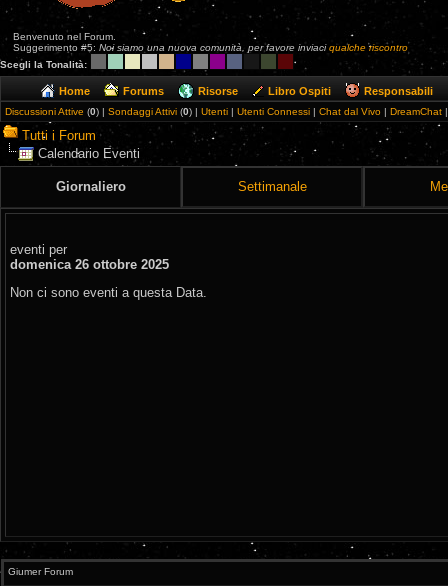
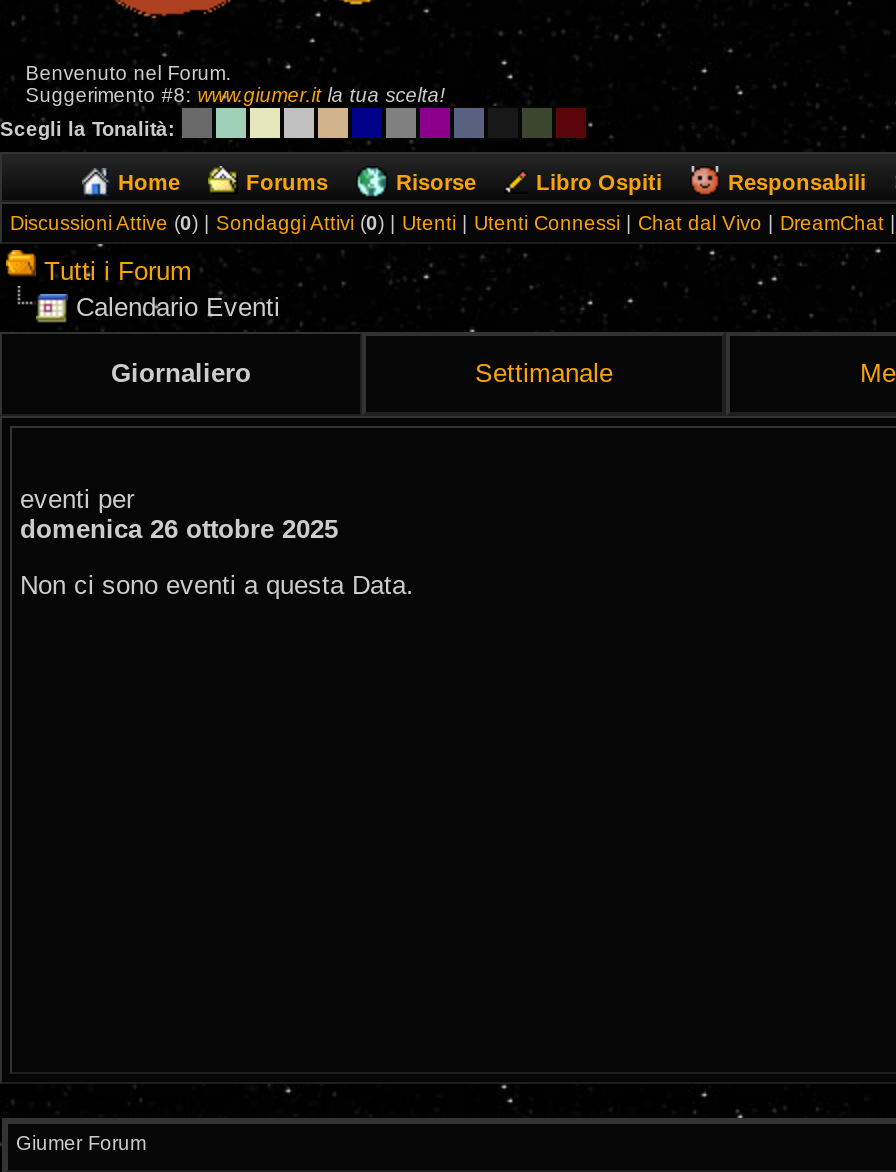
- Suggerimento #5: Noi siamo una nuova comunità, per favore inviaci qualche riscontro
+ Suggerimento #8: www.giumer.it la tua scelta!
